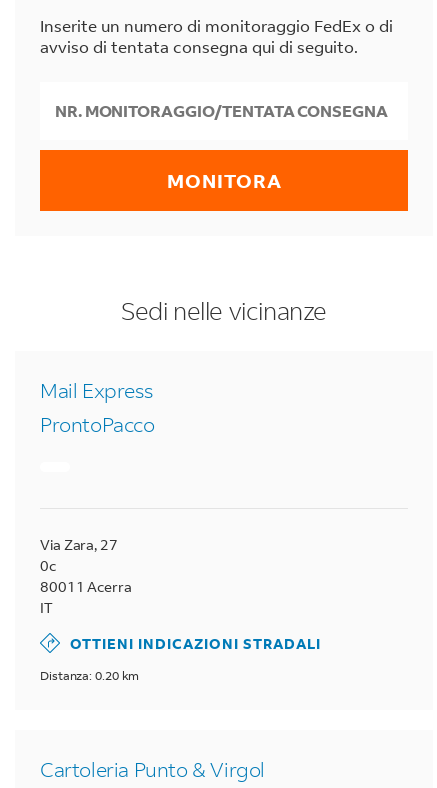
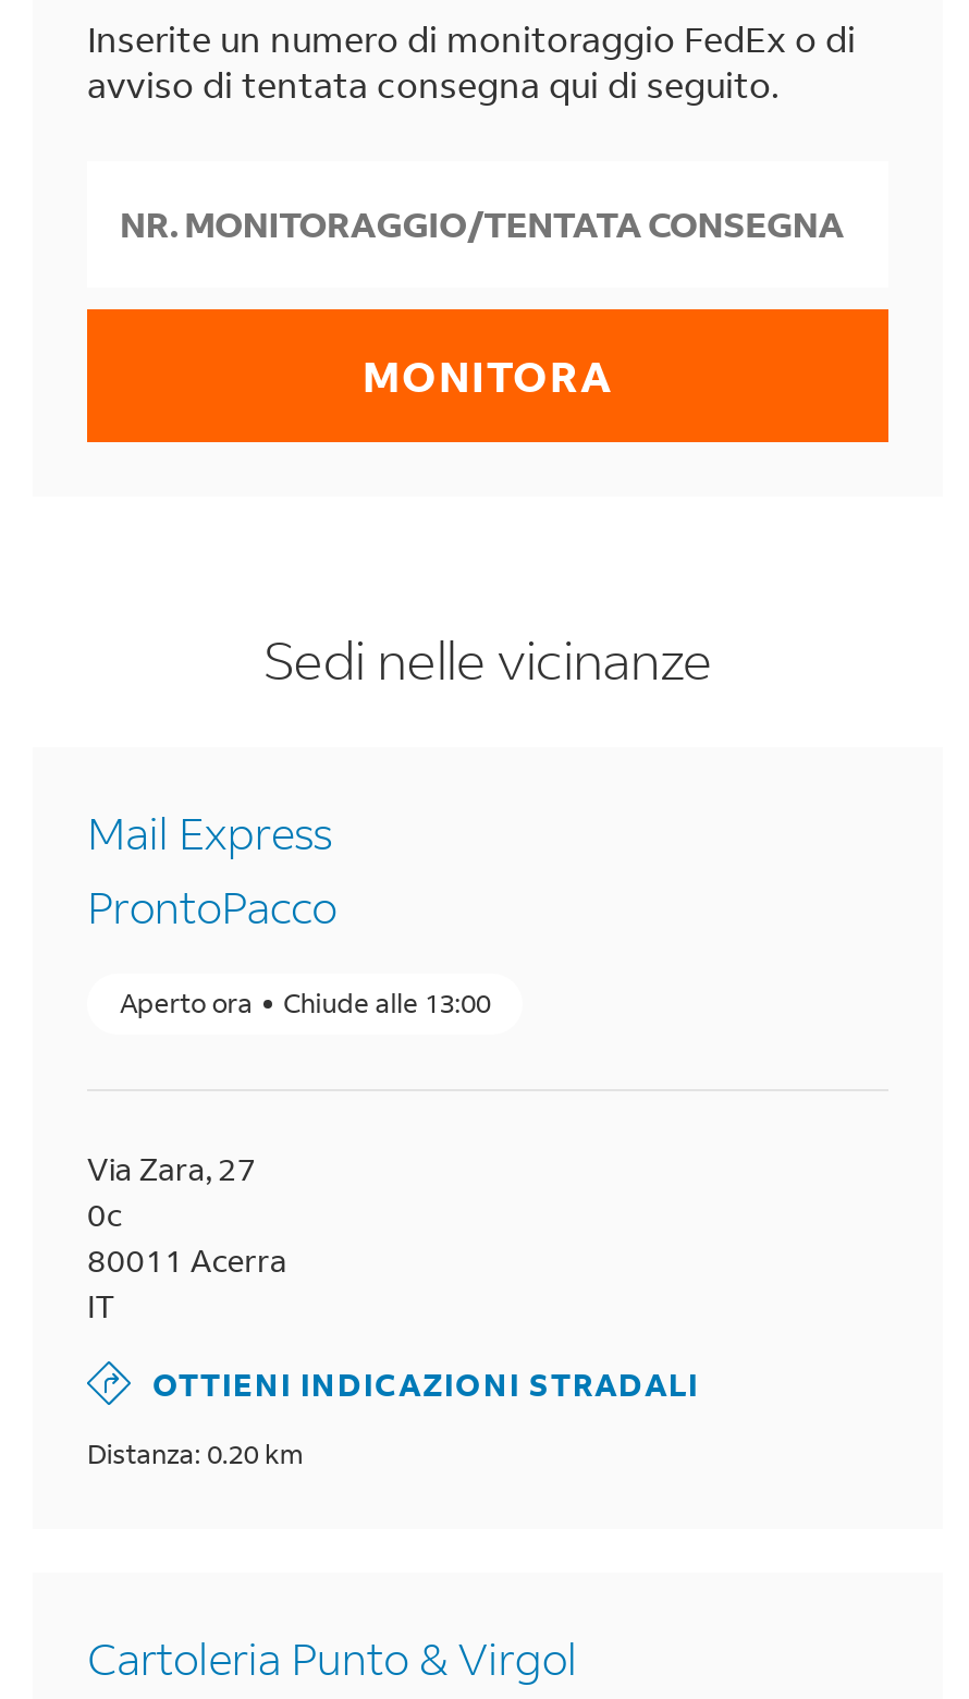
+ Aperto ora
+ Chiude alle 13:00
